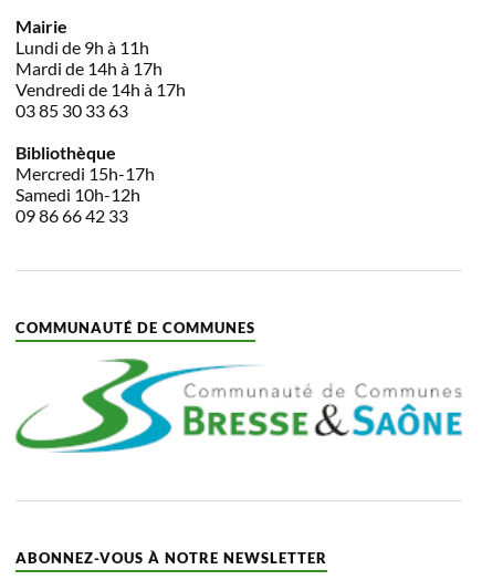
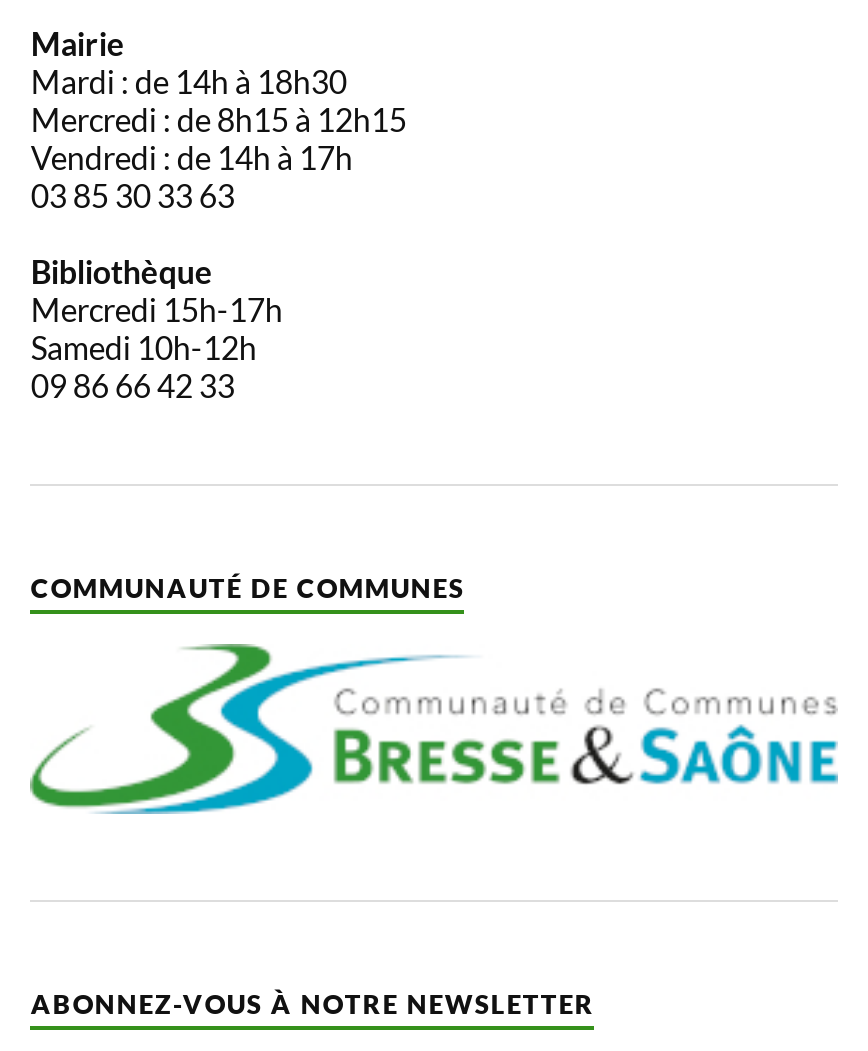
- Lundi de 9h à 11h
- Mardi de 14h à 17h
- Vendredi de 14h à 17h
+ Mardi : de 14h à 18h30
+ Mercredi : de 8h15 à 12h15
+ Vendredi : de 14h à 17h
